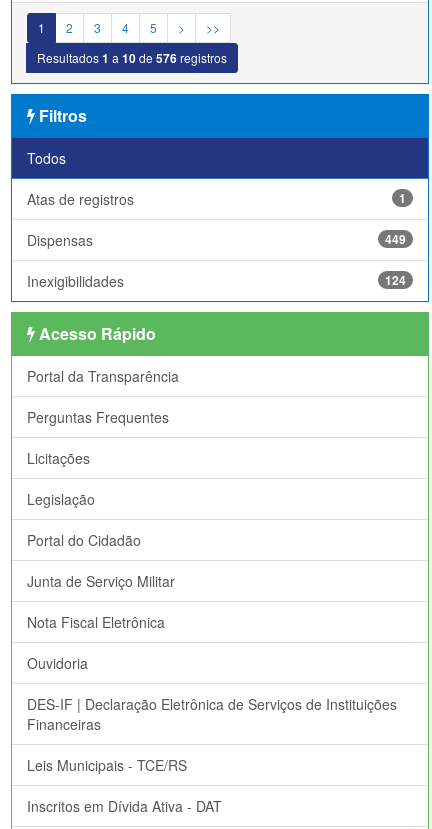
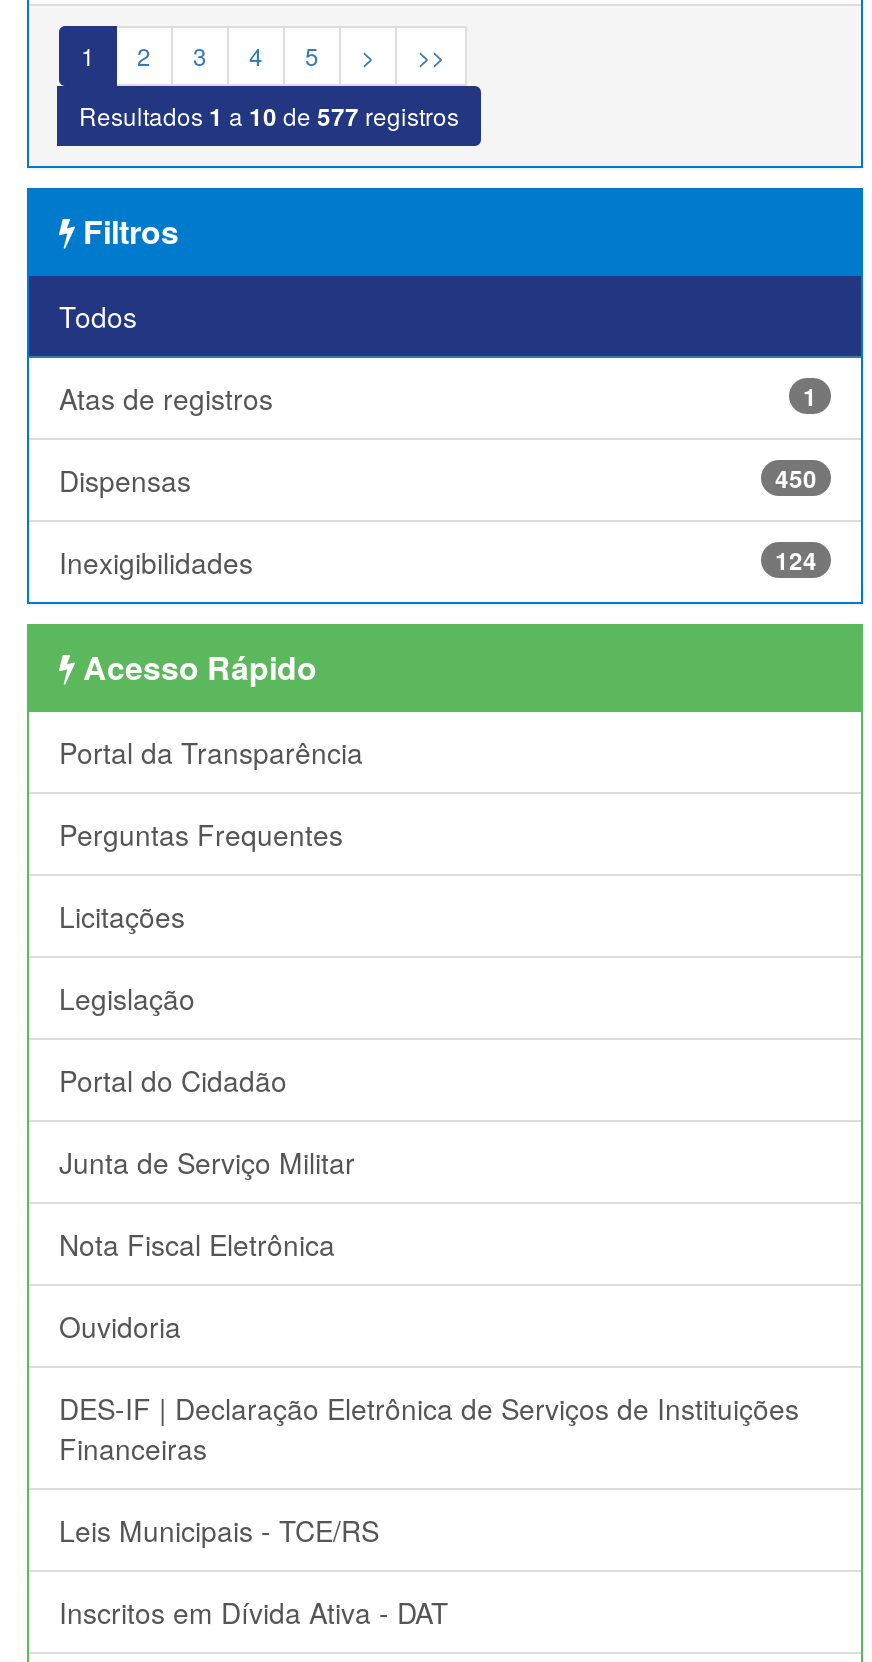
- Resultados 1 a 10 de 576 registros
+ Resultados 1 a 10 de 577 registros

- 449
+ 450
